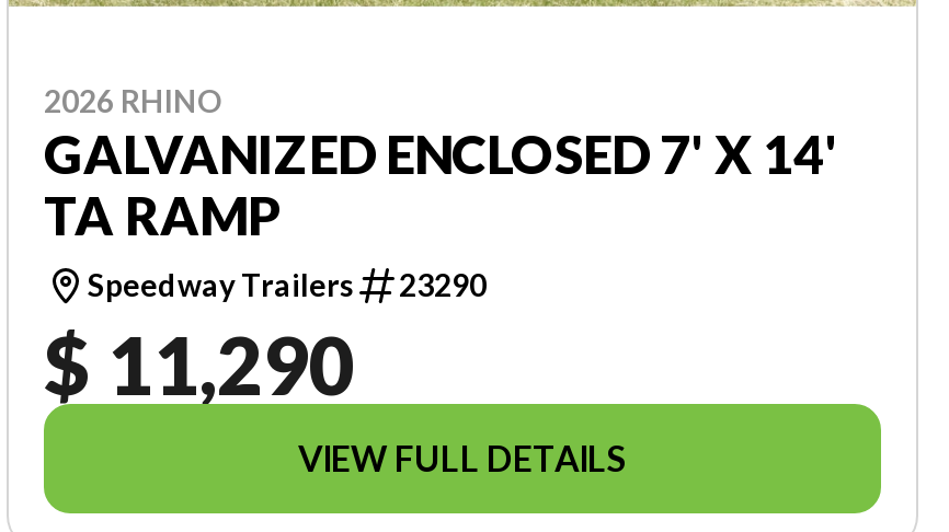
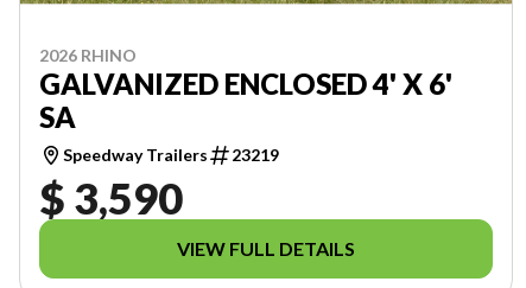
- GALVANIZED ENCLOSED 7' X 14'
- TA RAMP
+ GALVANIZED ENCLOSED 4' X 6'
+ SA

- Speedway Trailers 23290
+ Speedway Trailers 23219

- $ 11,290
+ $ 3,590
